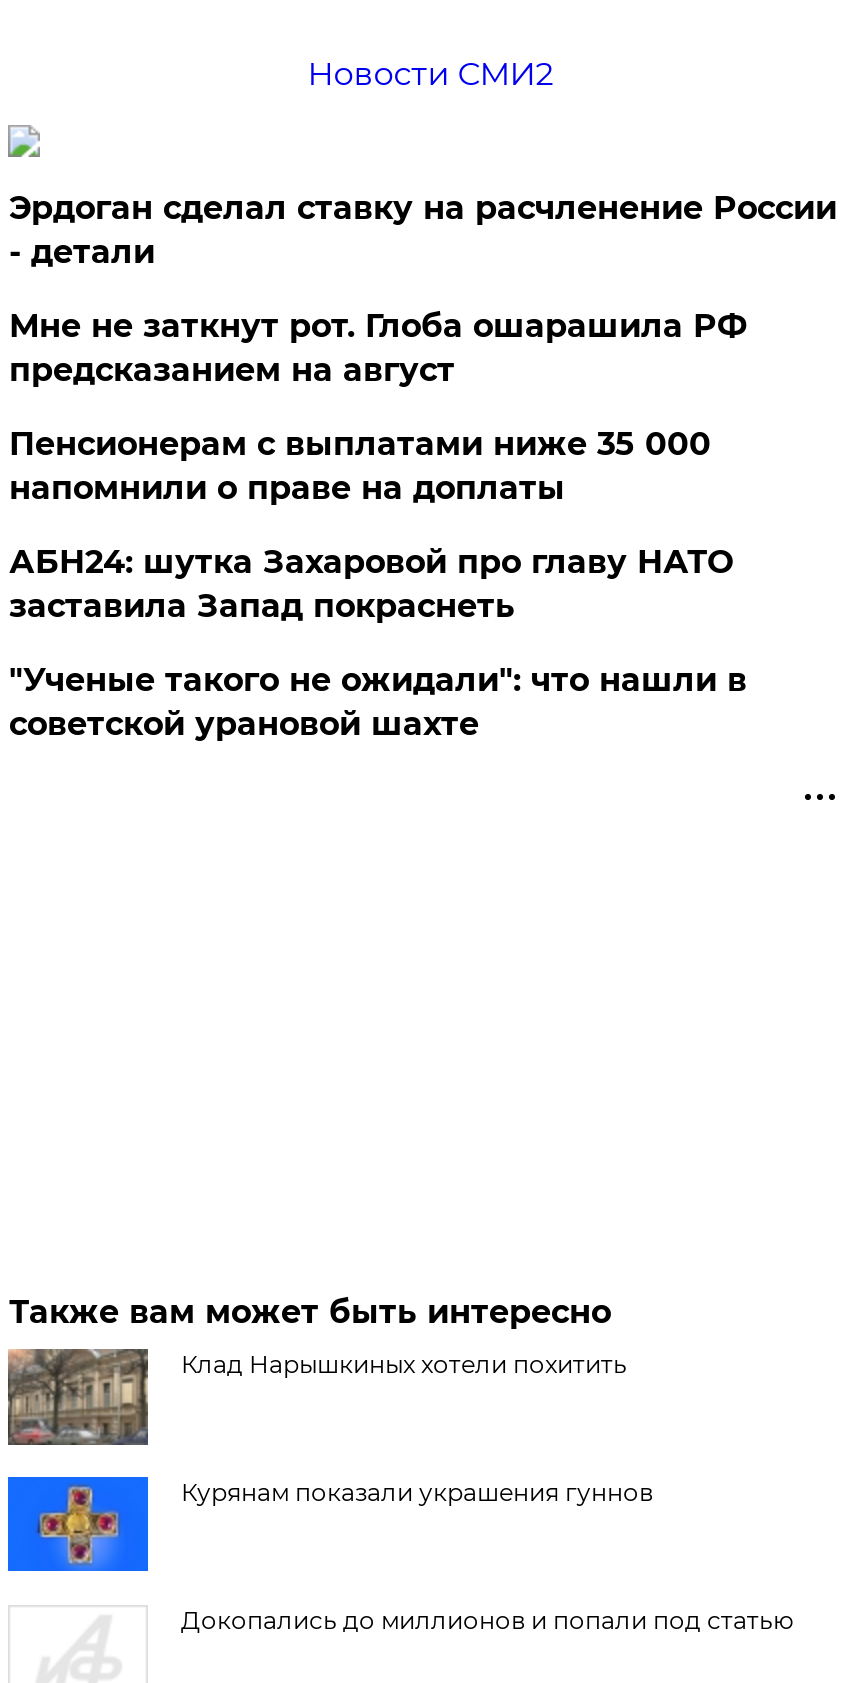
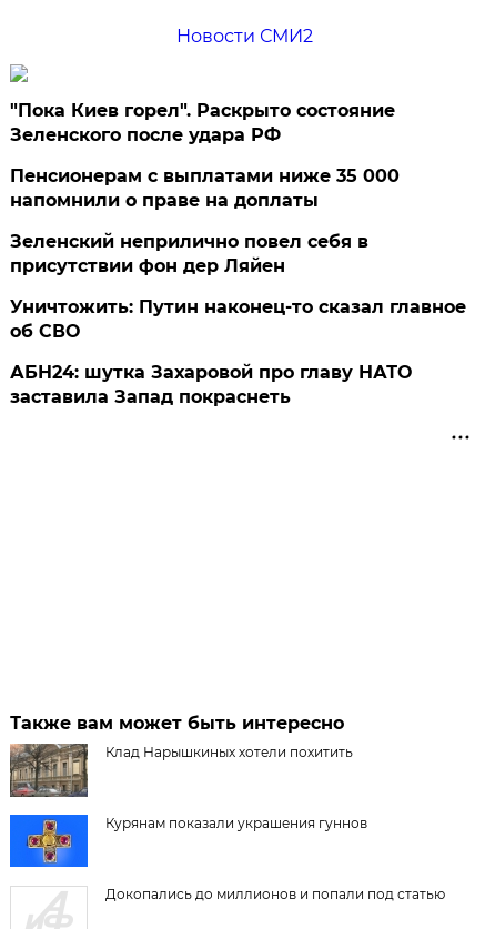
- Эрдоган сделал ставку на расчленение России
- - детали
- Мне не заткнут рот. Глоба ошарашила РФ
- предсказанием на август
+ "Пока Киев горел". Раскрыто состояние
+ Зеленского после удара РФ

moved up: Пенсионерам с выплатами ниже 35 000 | напомнили о праве на доплаты

+ Зеленский неприлично повел cебя в
+ присутствии фон дер Ляйен
+ Уничтожить: Путин наконец-то сказал главное
+ об СВО

moved down: АБН24: шутка Захаровой про главу НАТО | заставила Запад покраснеть

- "Ученые такого не ожидали": что нашли в
- советской урановой шахте
